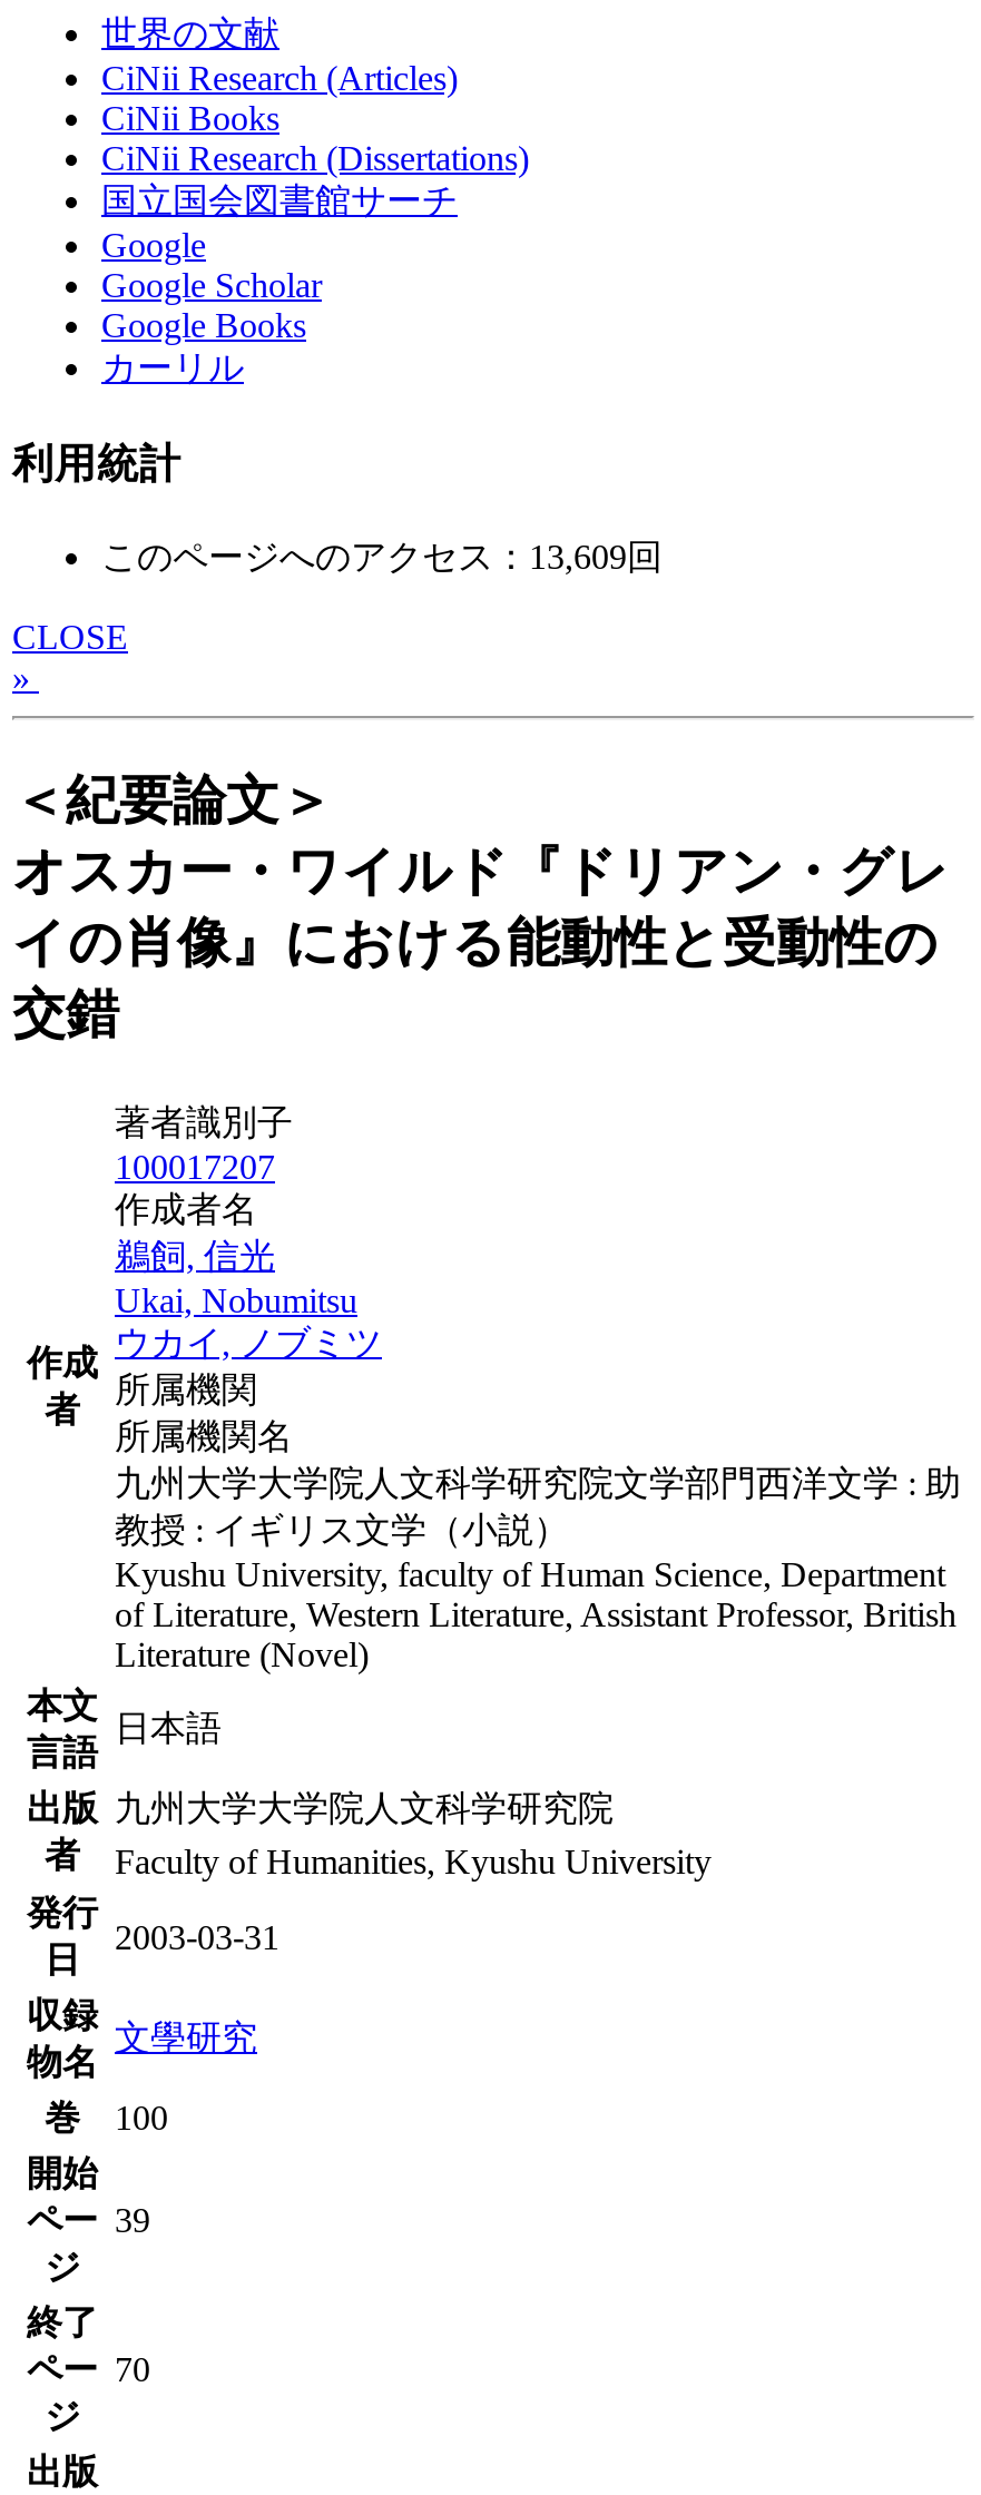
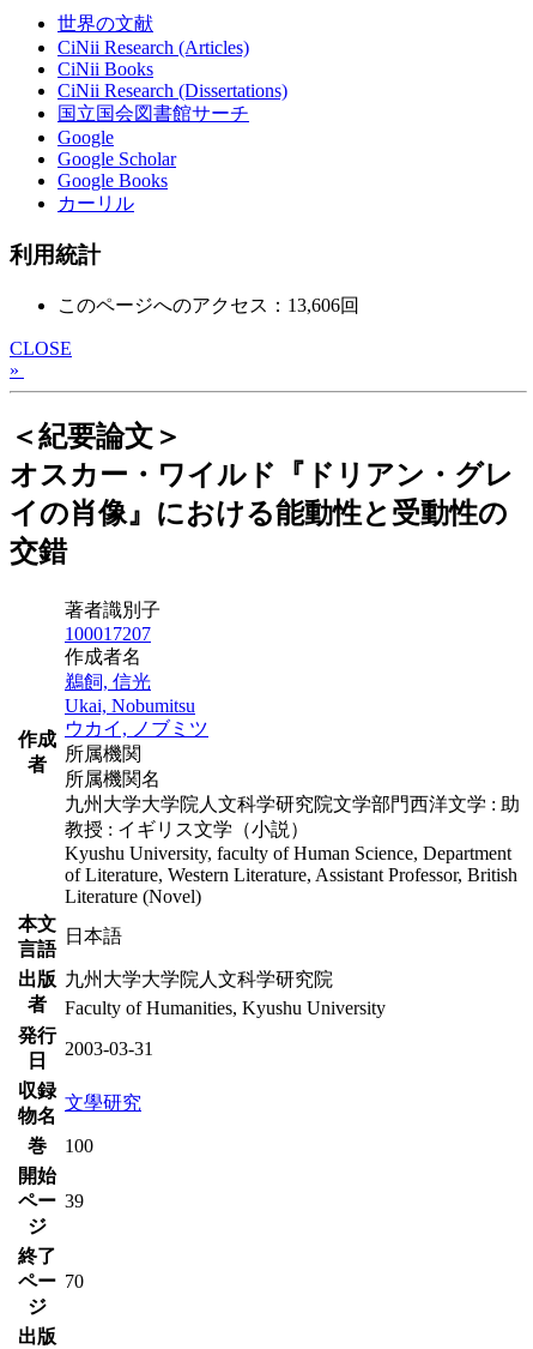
- このページへのアクセス：13,609回
+ このページへのアクセス：13,606回
